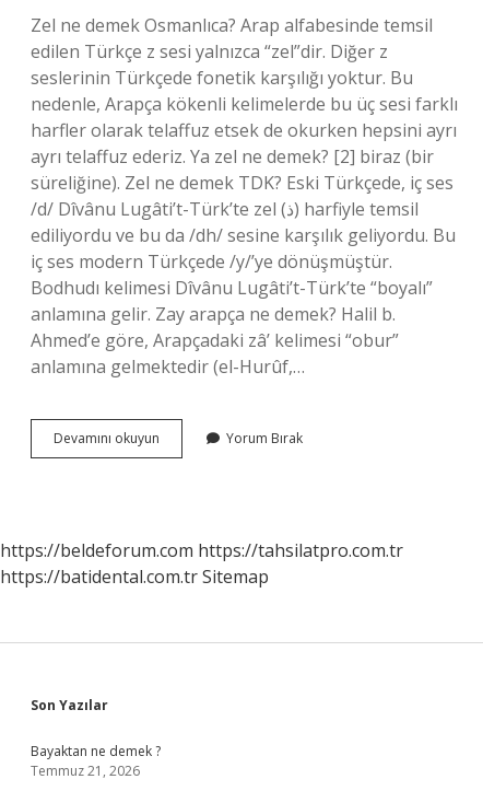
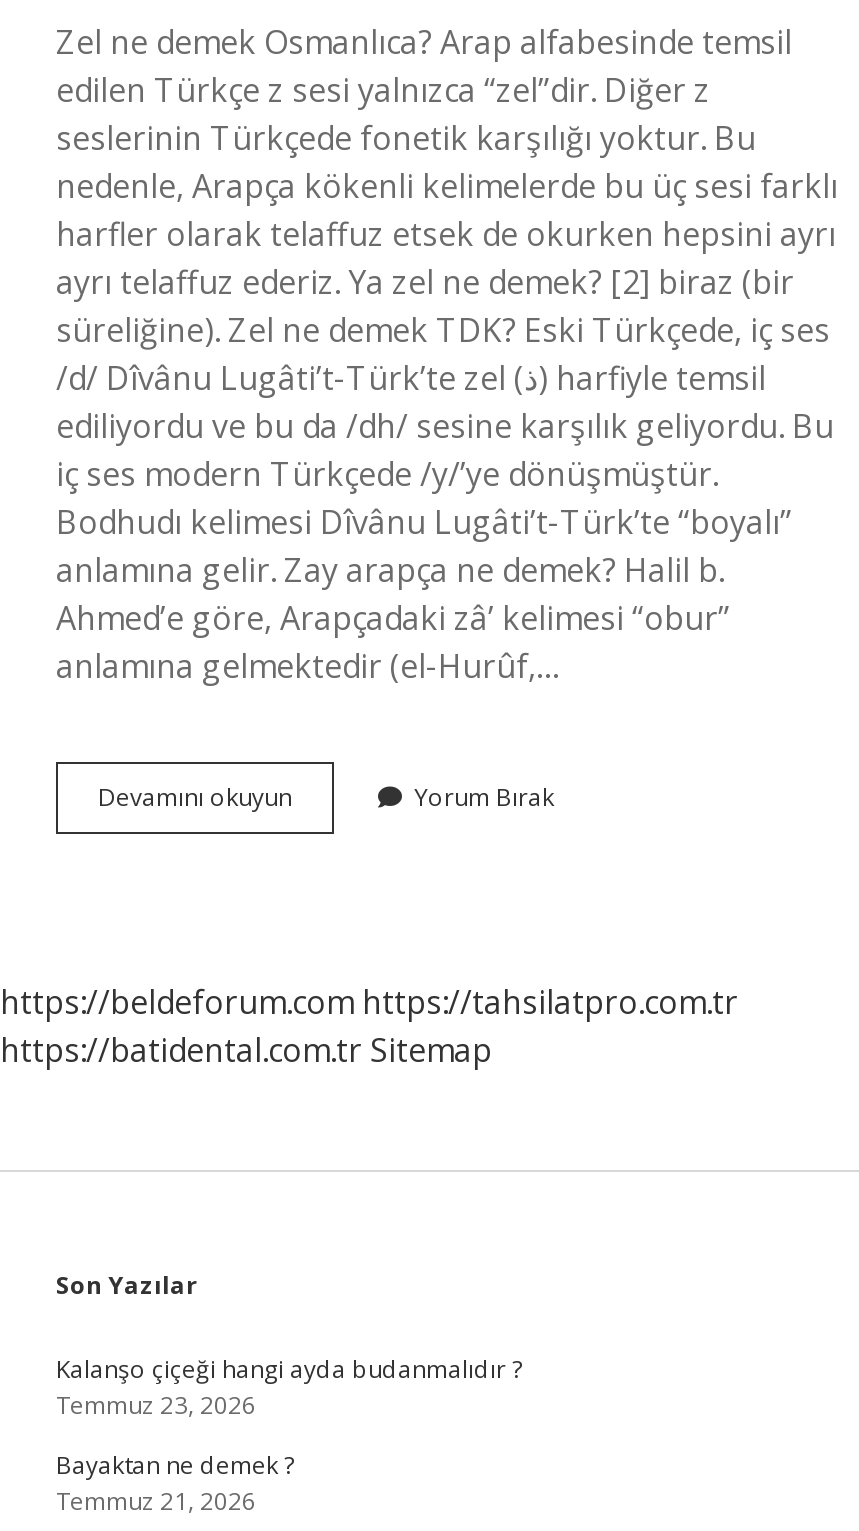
+ Kalanşo çiçeği hangi ayda budanmalıdır ?
+ Temmuz 23, 2026
